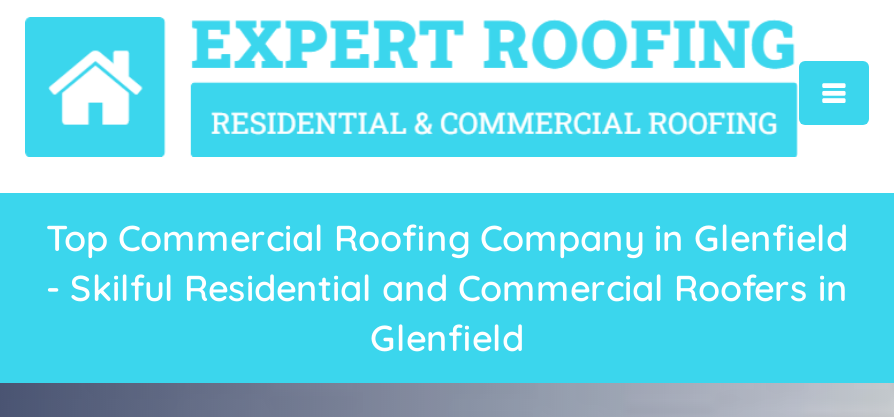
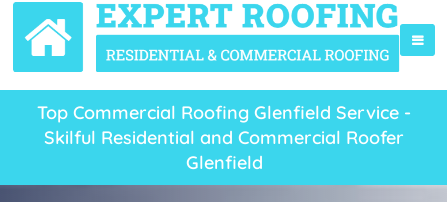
- Top Commercial Roofing Company in Glenfield
- - Skilful Residential and Commercial Roofers in
+ Top Commercial Roofing Glenfield Service -
+ Skilful Residential and Commercial Roofer
